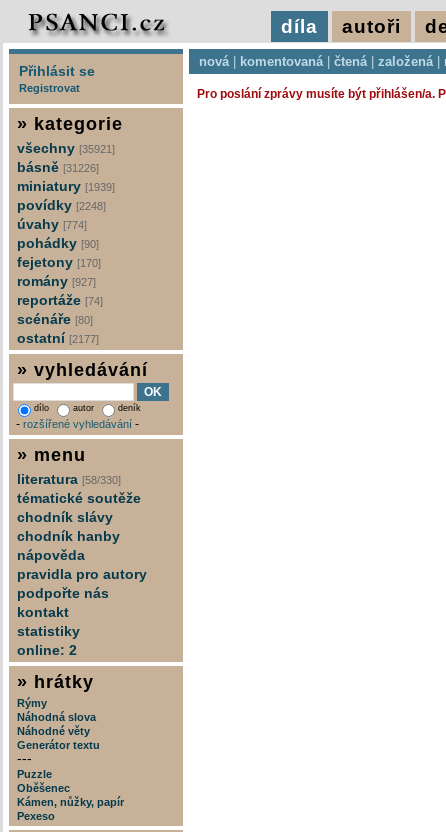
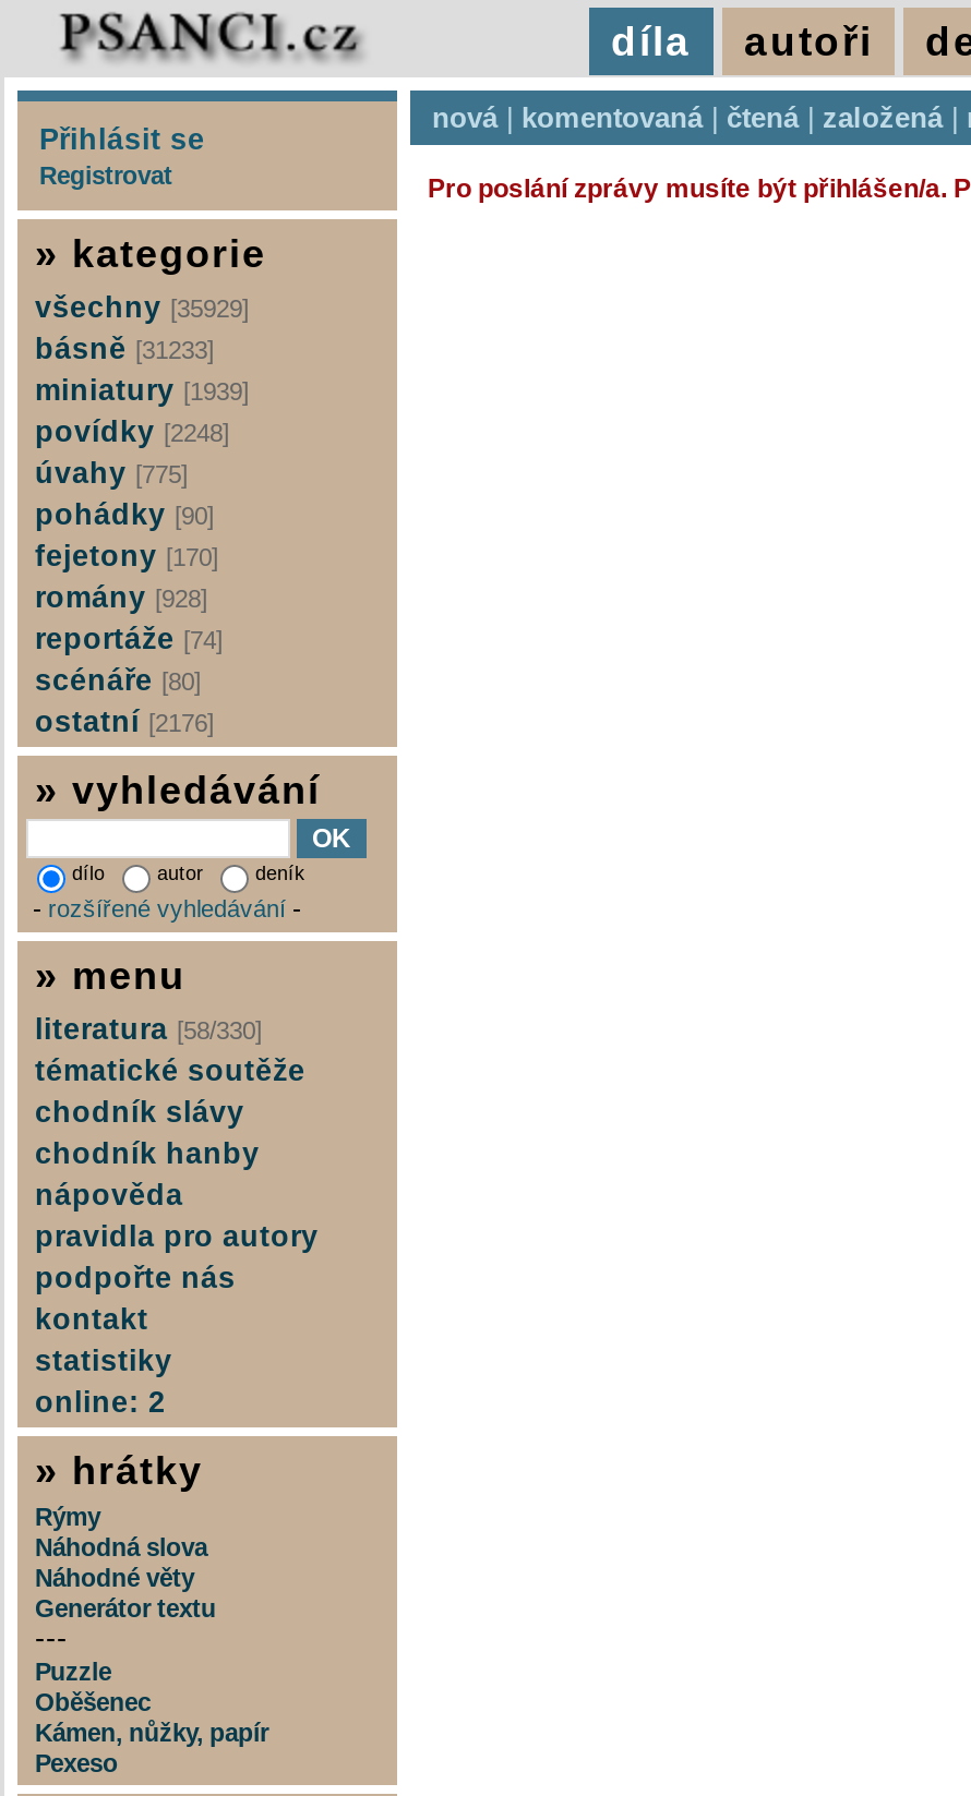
- všechny [35921]
+ všechny [35929]

- básně [31226]
+ básně [31233]

- úvahy [774]
+ úvahy [775]

- romány [927]
+ romány [928]

- ostatní [2177]
+ ostatní [2176]
